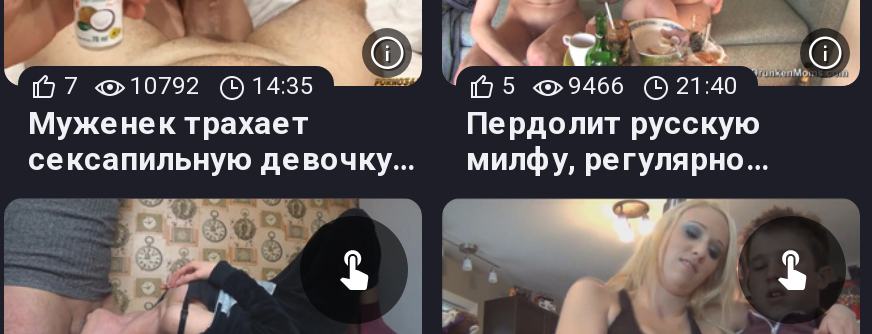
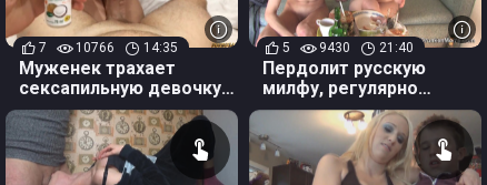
- 7 10792 14:35
+ 7 10766 14:35

- 5 9466 21:40
+ 5 9430 21:40
